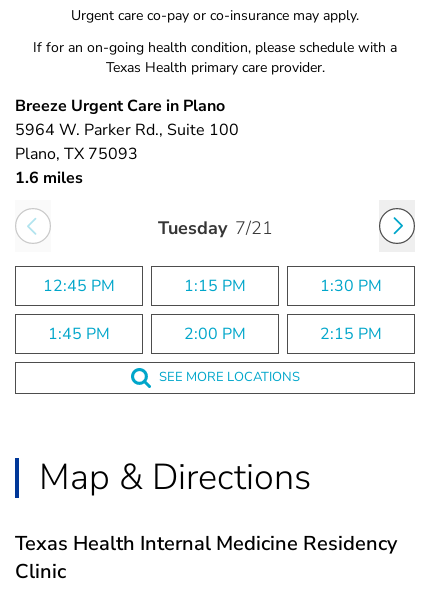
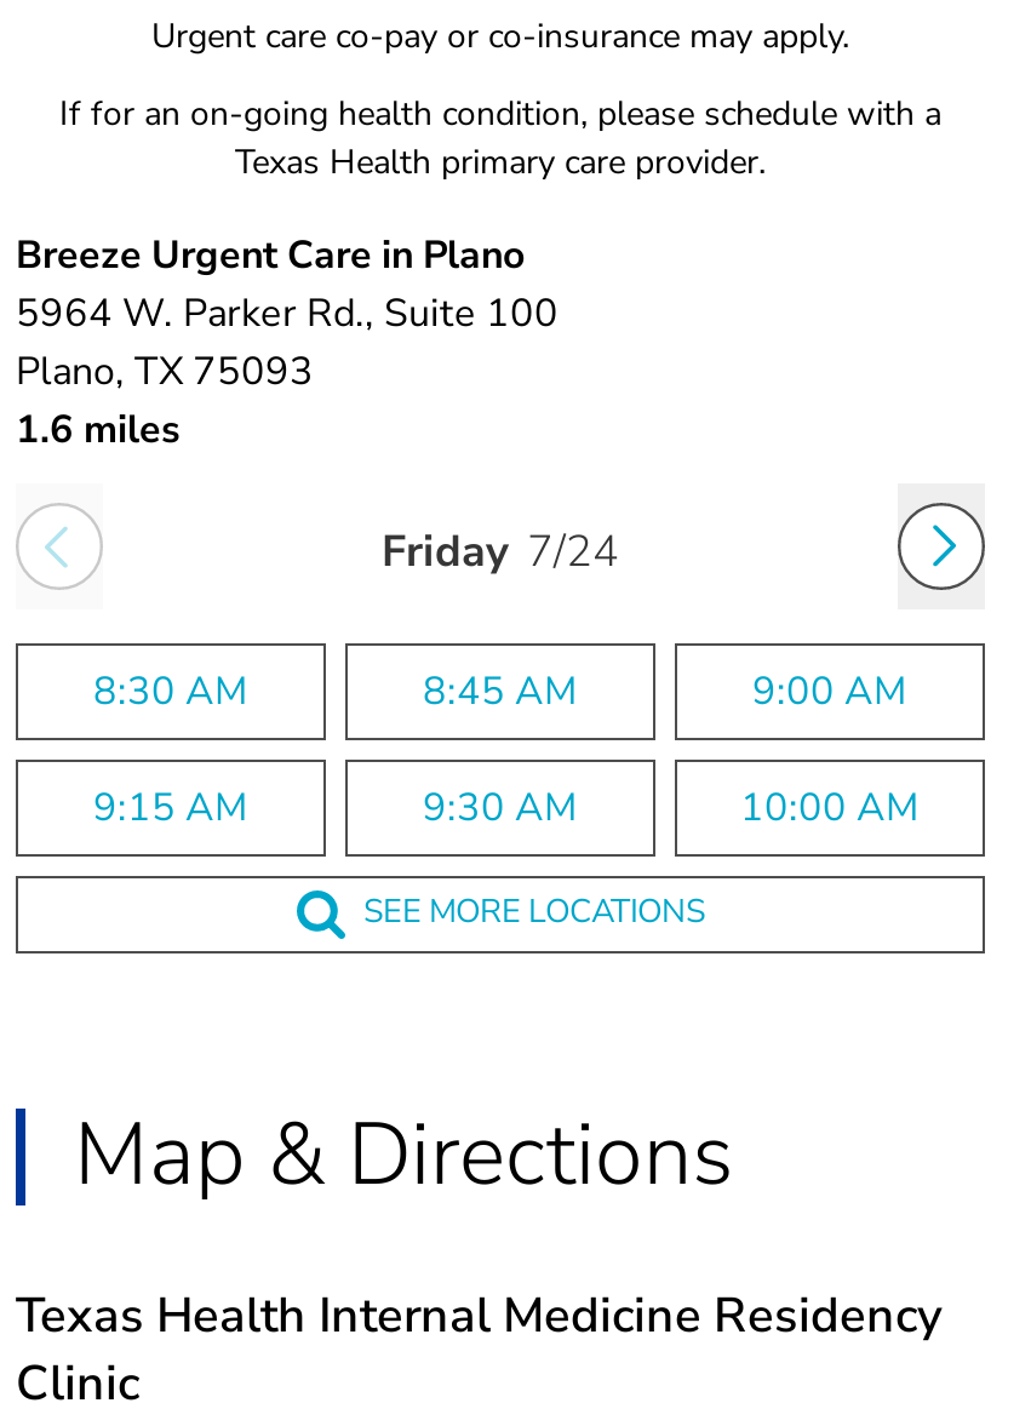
- Tuesday 7/21
+ Friday 7/24

- 12:45 PM
- 1:15 PM
- 1:30 PM
+ 8:30 AM
+ 8:45 AM
+ 9:00 AM

- 1:45 PM
- 2:00 PM
- 2:15 PM
+ 9:15 AM
+ 9:30 AM
+ 10:00 AM
